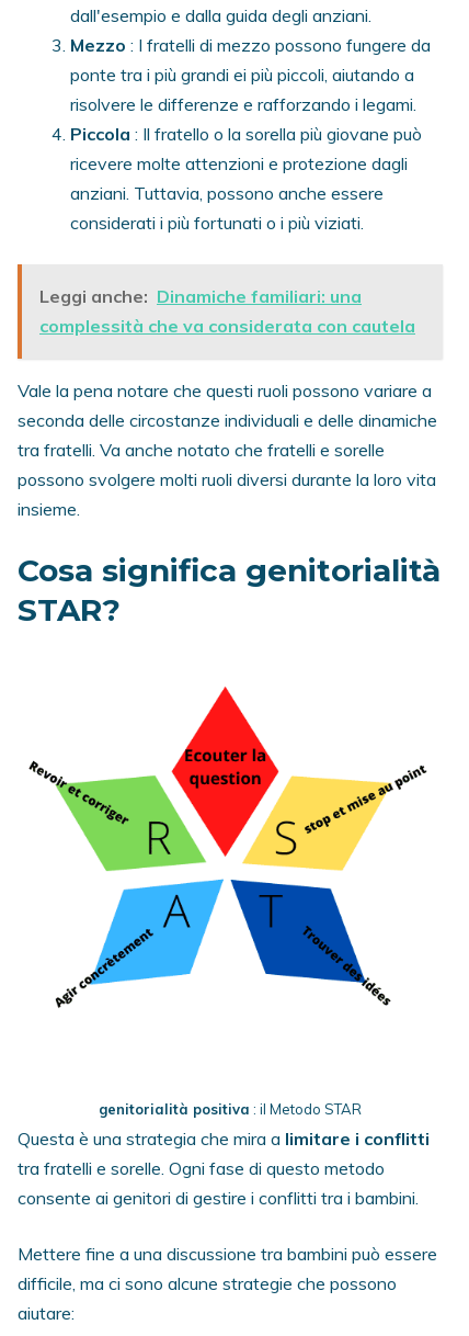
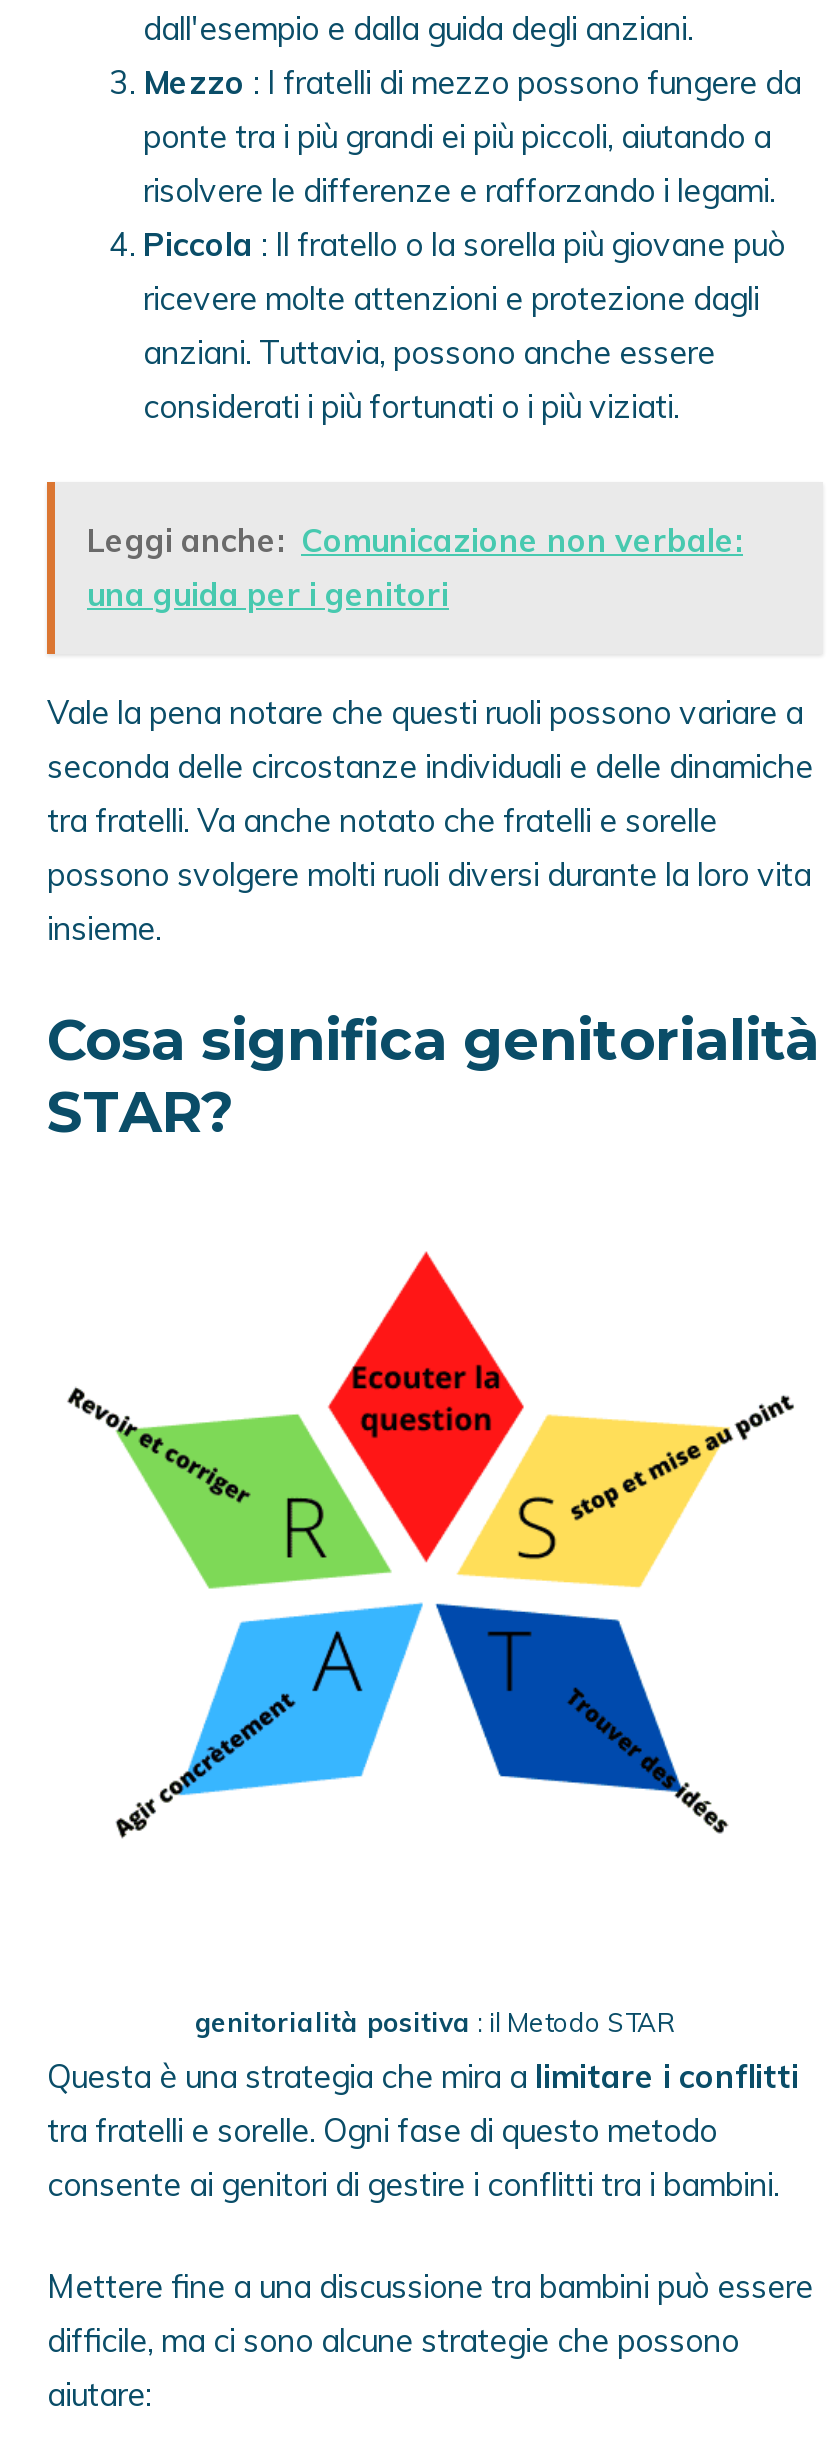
- Leggi anche: Dinamiche familiari: una
- complessità che va considerata con cautela
+ Leggi anche: Comunicazione non verbale:
+ una guida per i genitori
